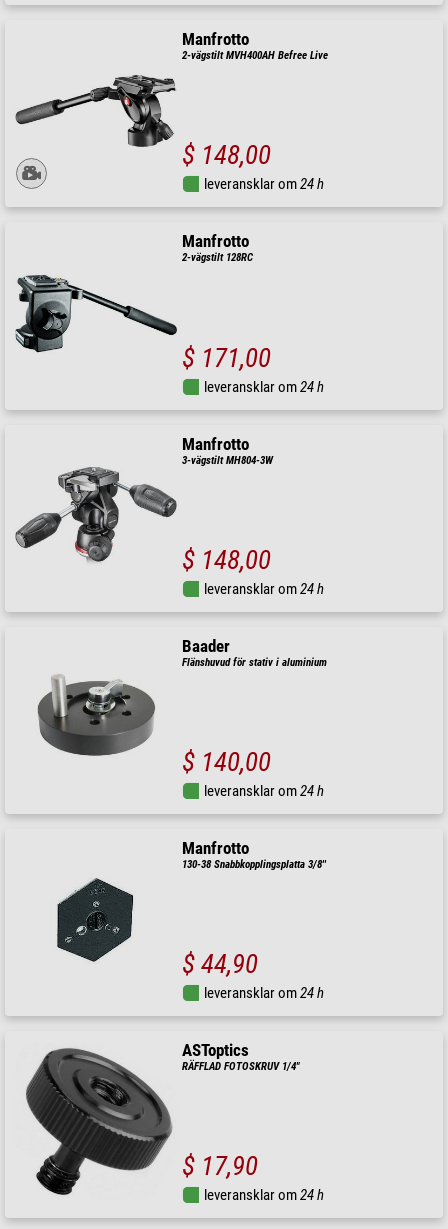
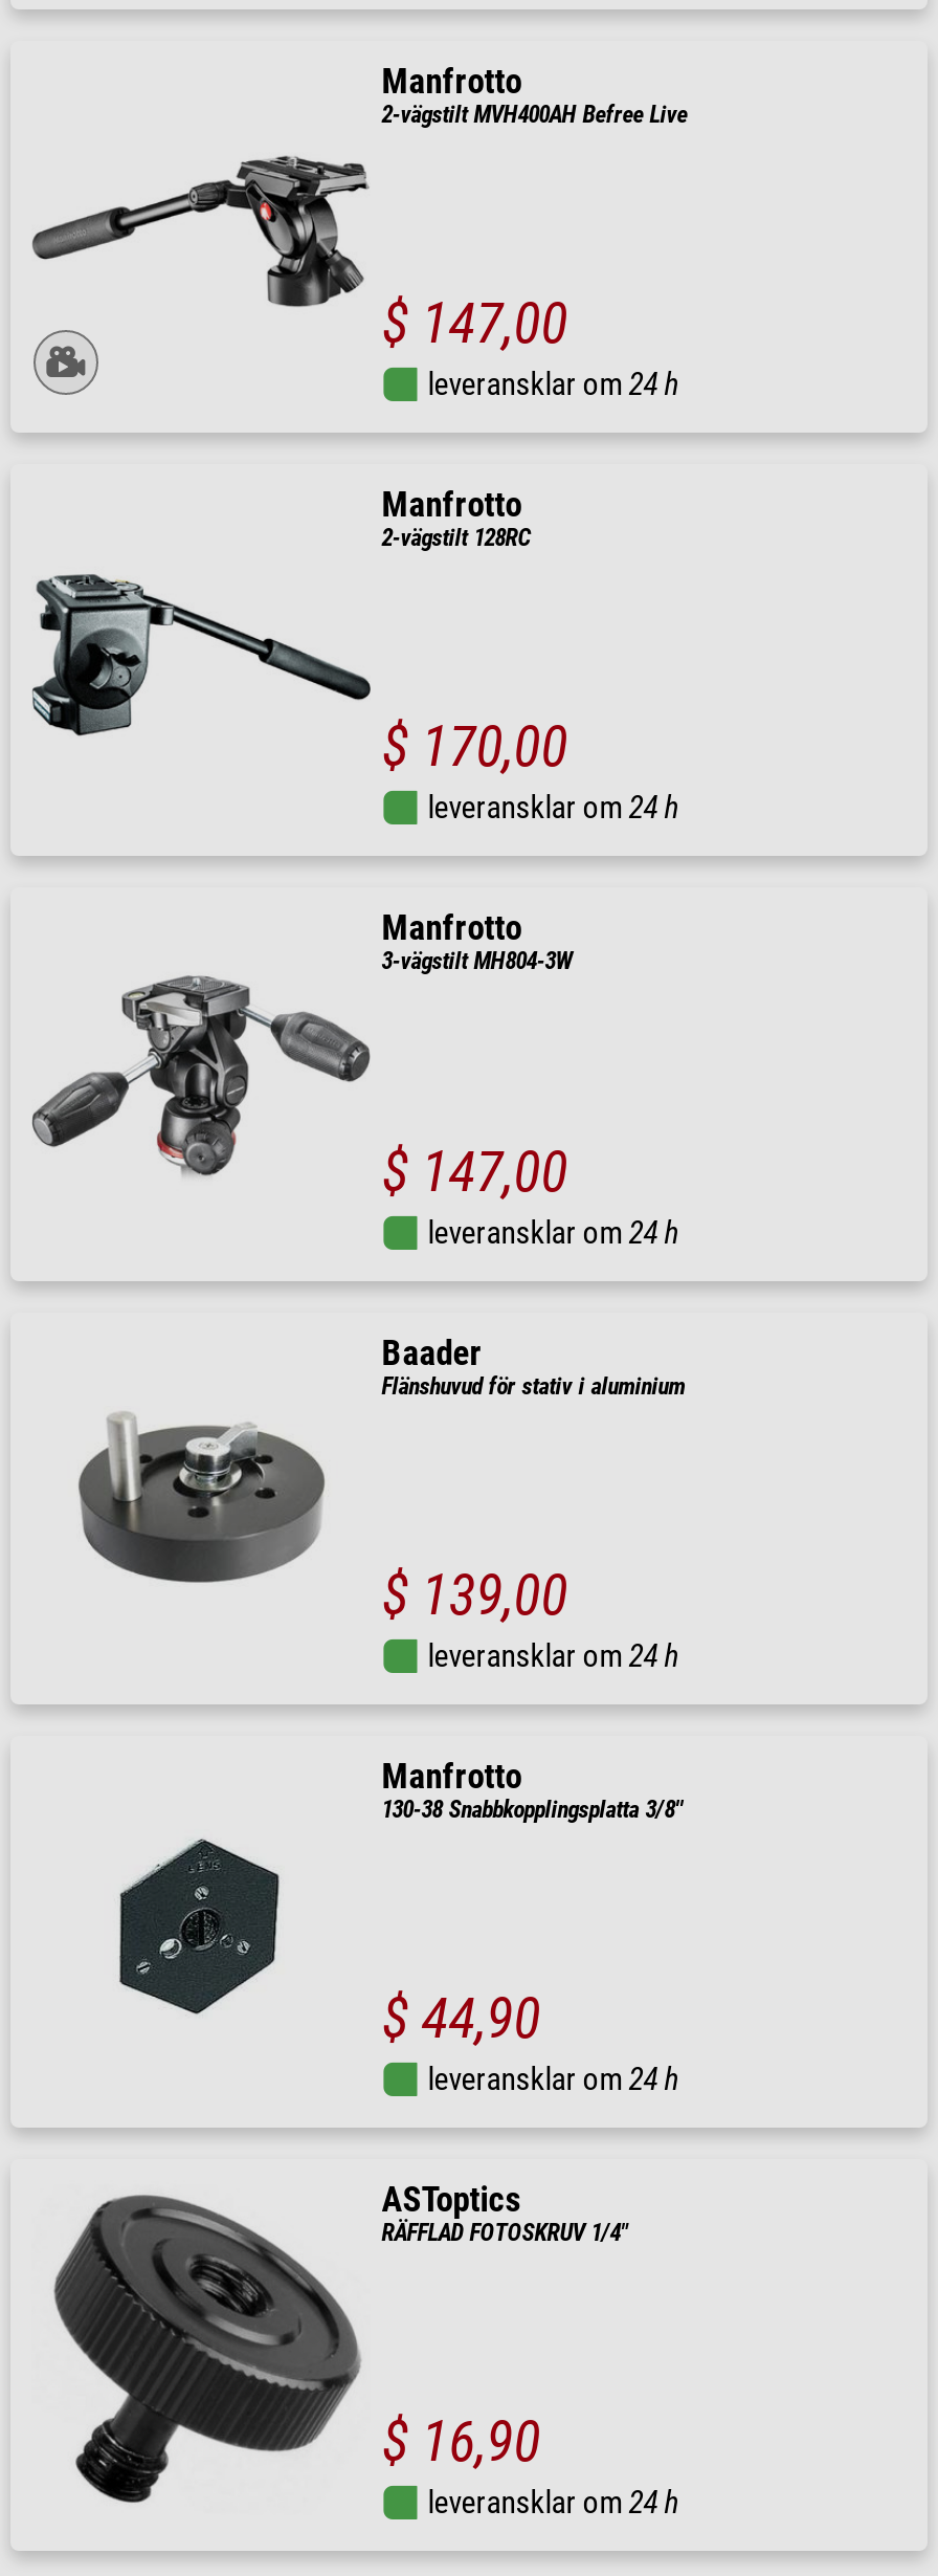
- $ 148,00
+ $ 147,00

- $ 171,00
+ $ 170,00

- $ 148,00
+ $ 147,00

- $ 140,00
+ $ 139,00

- $ 17,90
+ $ 16,90
